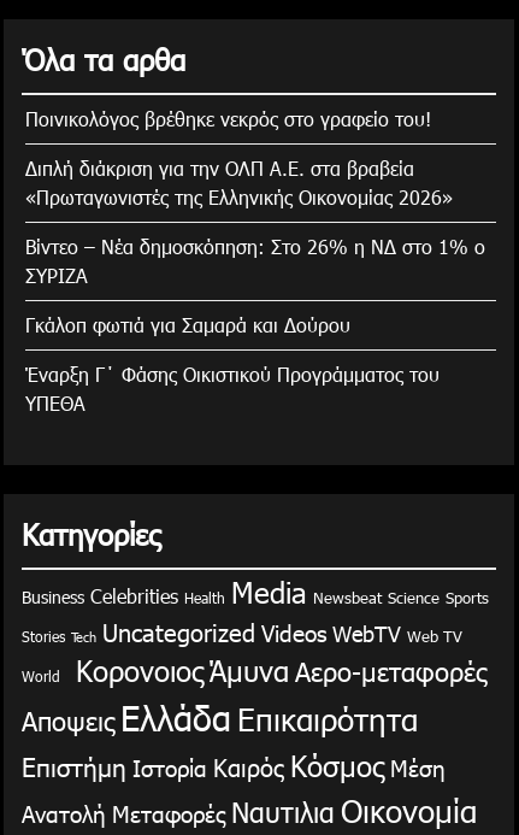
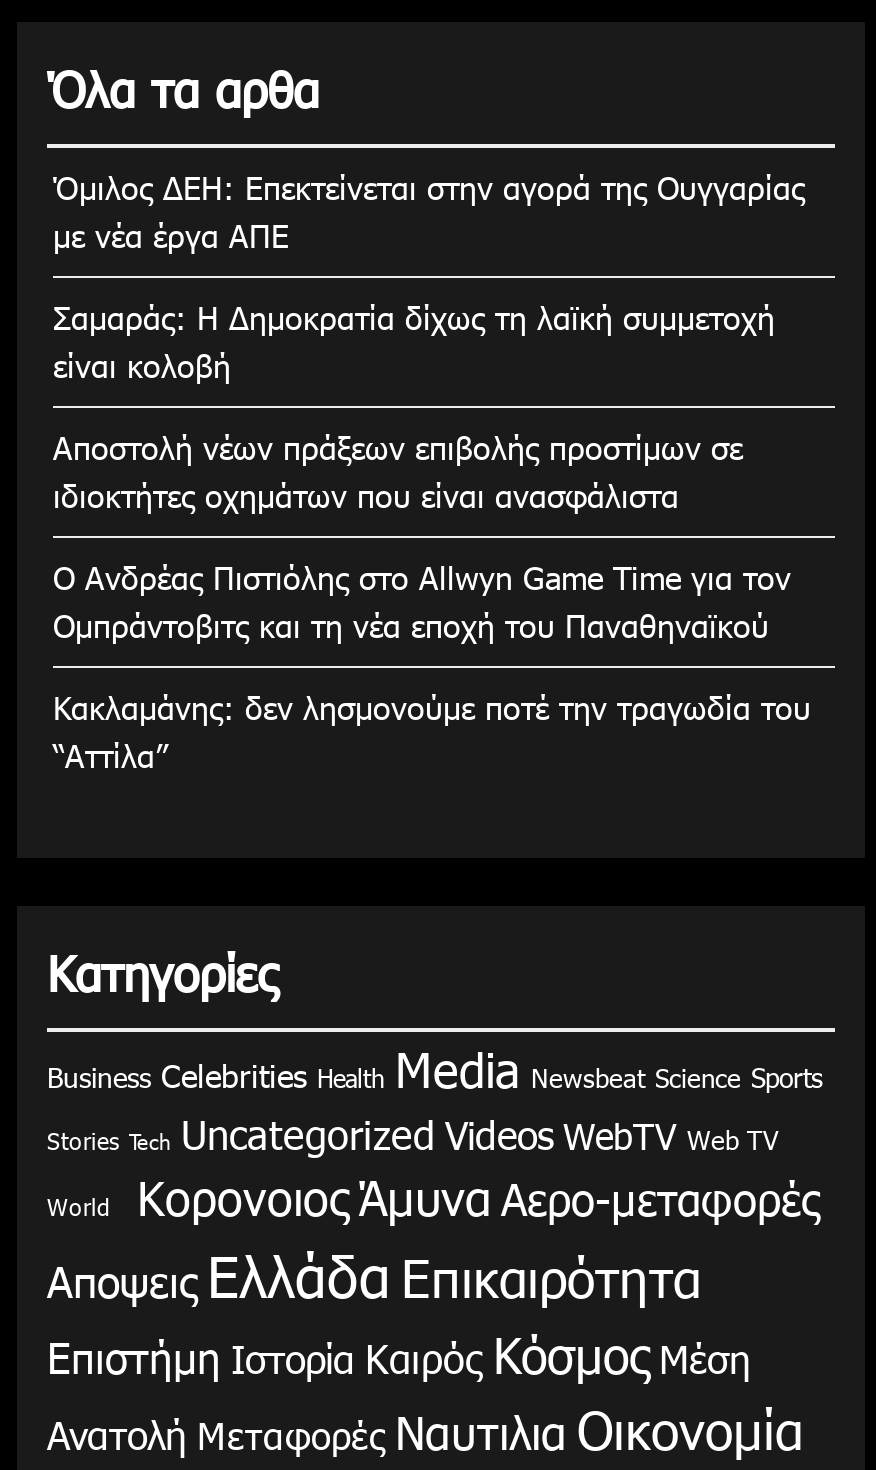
- Ποινικολόγος βρέθηκε νεκρός στο γραφείο του!
+ Όμιλος ΔΕΗ: Επεκτείνεται στην αγορά της Ουγγαρίας
+ με νέα έργα ΑΠΕ

- Διπλή διάκριση για την ΟΛΠ Α.Ε. στα βραβεία
- «Πρωταγωνιστές της Ελληνικής Οικονομίας 2026»
+ Σαμαράς: Η Δημοκρατία δίχως τη λαϊκή συμμετοχή
+ είναι κολοβή

- Βίντεο – Νέα δημοσκόπηση: Στο 26% η ΝΔ στο 1% ο
- ΣΥΡΙΖΑ
+ Αποστολή νέων πράξεων επιβολής προστίμων σε
+ ιδιοκτήτες οχημάτων που είναι ανασφάλιστα

- Γκάλοπ φωτιά για Σαμαρά και Δούρου
+ Ο Ανδρέας Πιστιόλης στο Allwyn Game Time για τον
+ Ομπράντοβιτς και τη νέα εποχή του Παναθηναϊκού

- Έναρξη Γ΄ Φάσης Οικιστικού Προγράμματος του
- ΥΠΕΘΑ
+ Κακλαμάνης: δεν λησμονούμε ποτέ την τραγωδία του
+ “Αττίλα”
